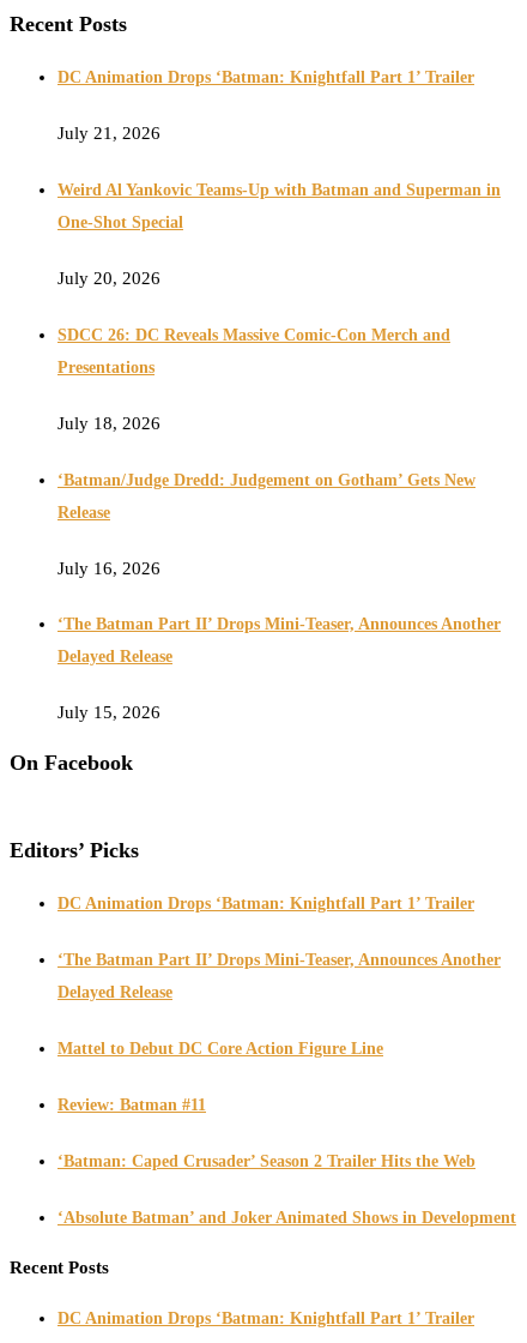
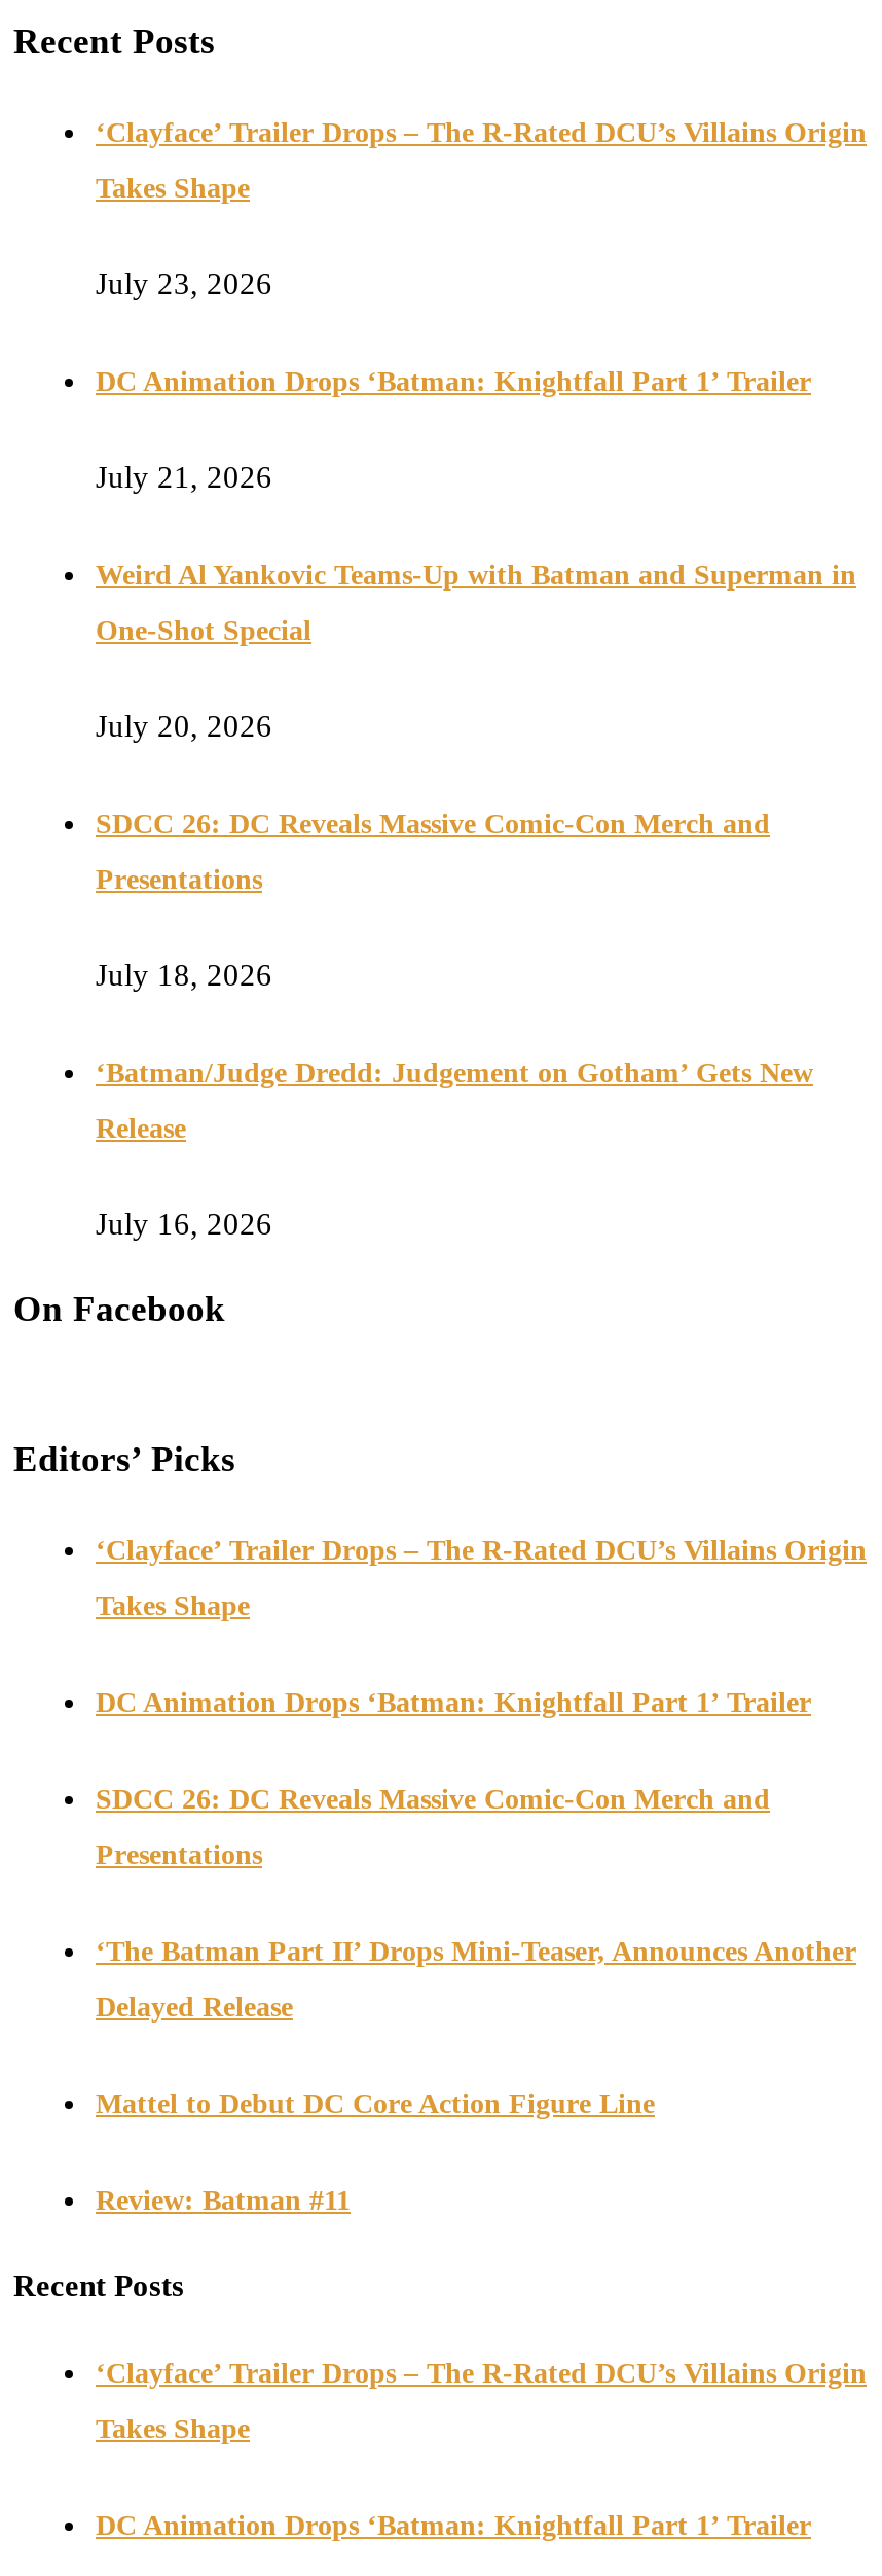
+ ‘Clayface’ Trailer Drops – The R-Rated DCU’s Villains Origin
+ Takes Shape
+ July 23, 2026

- ‘The Batman Part II’ Drops Mini-Teaser, Announces Another
- Delayed Release
- July 15, 2026

+ ‘Clayface’ Trailer Drops – The R-Rated DCU’s Villains Origin
+ Takes Shape

+ SDCC 26: DC Reveals Massive Comic-Con Merch and
+ Presentations

moved down: ‘The Batman Part II’ Drops Mini-Teaser, Announces Another | Delayed Release | Mattel to Debut DC Core Action Figure Line | Review: Batman #11

- ‘Batman: Caped Crusader’ Season 2 Trailer Hits the Web
- ‘Absolute Batman’ and Joker Animated Shows in Development

+ ‘Clayface’ Trailer Drops – The R-Rated DCU’s Villains Origin
+ Takes Shape
